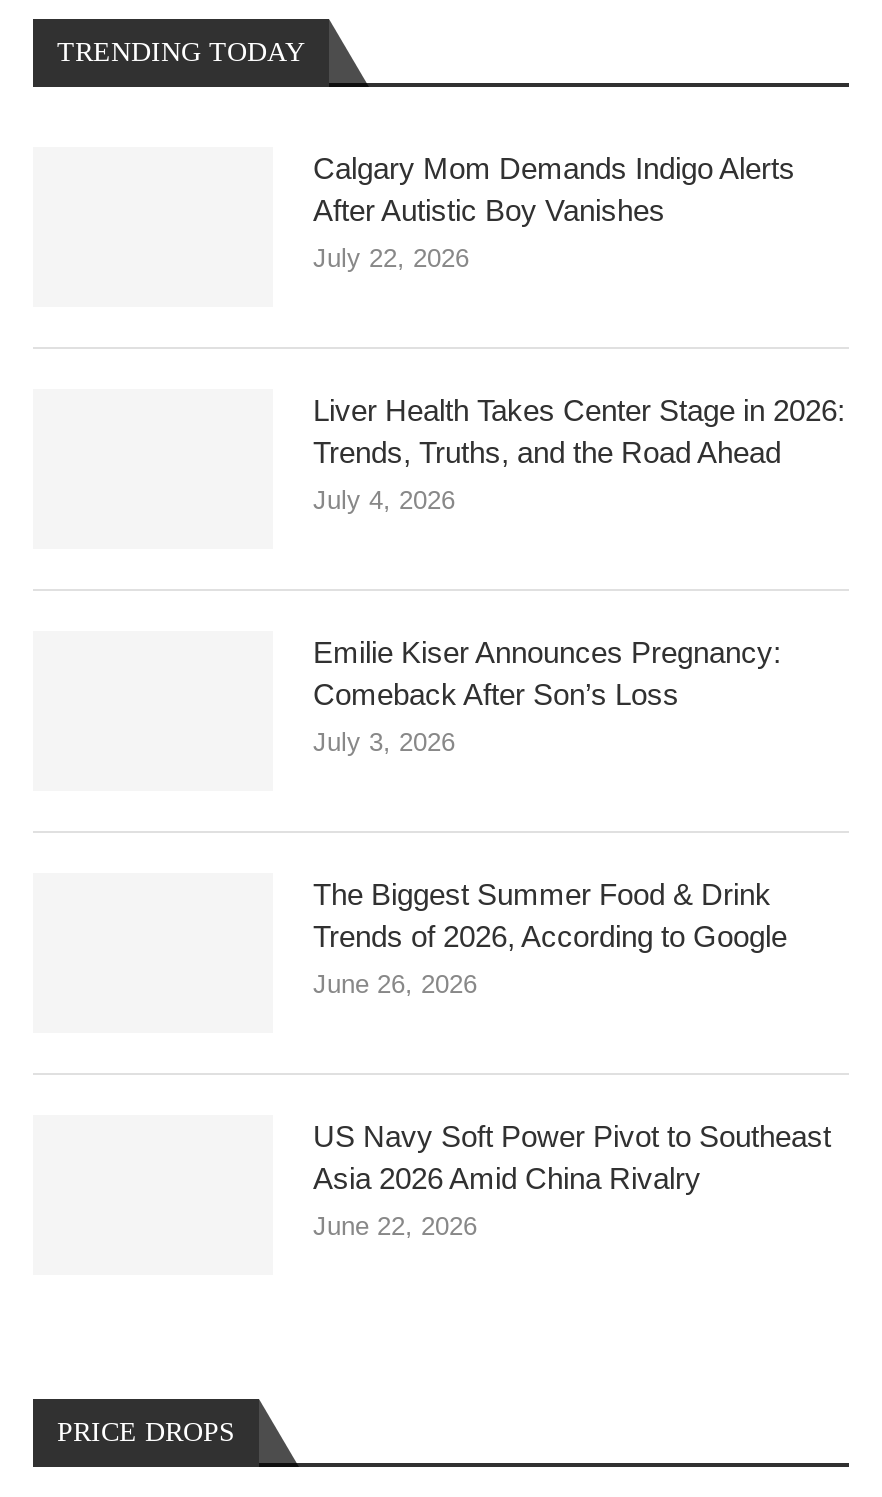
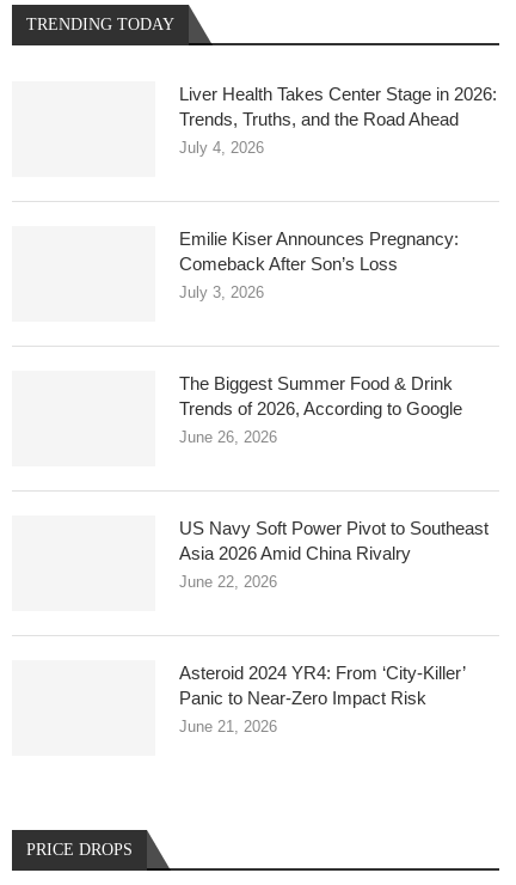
- Calgary Mom Demands Indigo Alerts
- After Autistic Boy Vanishes
- July 22, 2026

moved up: Liver Health Takes Center Stage in 2026: | Trends, Truths, and the Road Ahead | July 4, 2026 | ... | Asia 2026 Amid China Rivalry | June 22, 2026

+ Asteroid 2024 YR4: From ‘City‑Killer’
+ Panic to Near‑Zero Impact Risk
+ June 21, 2026
